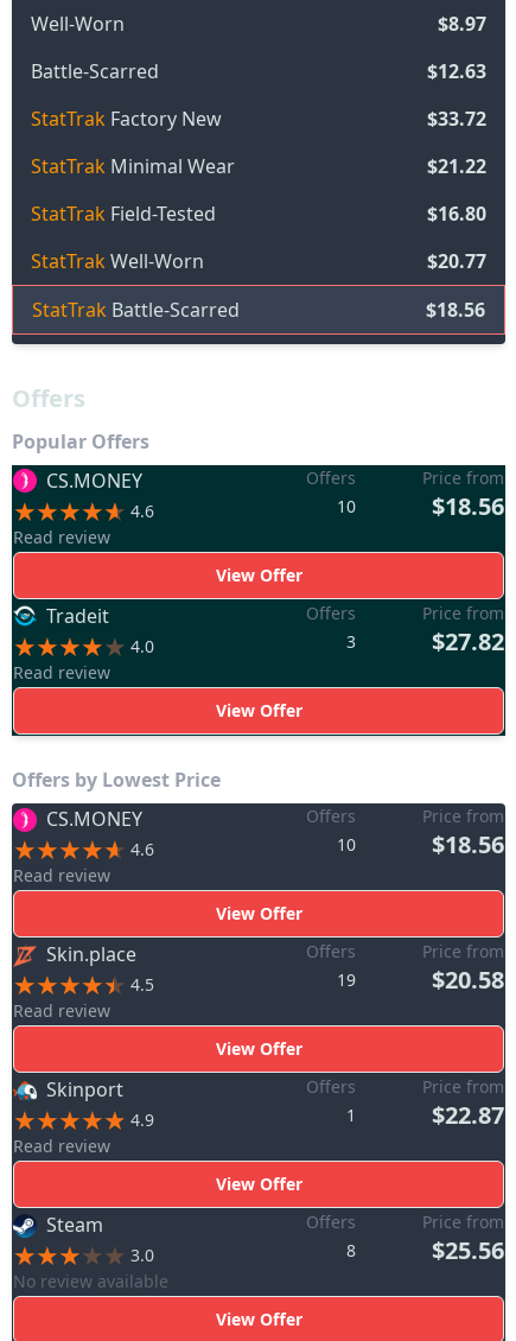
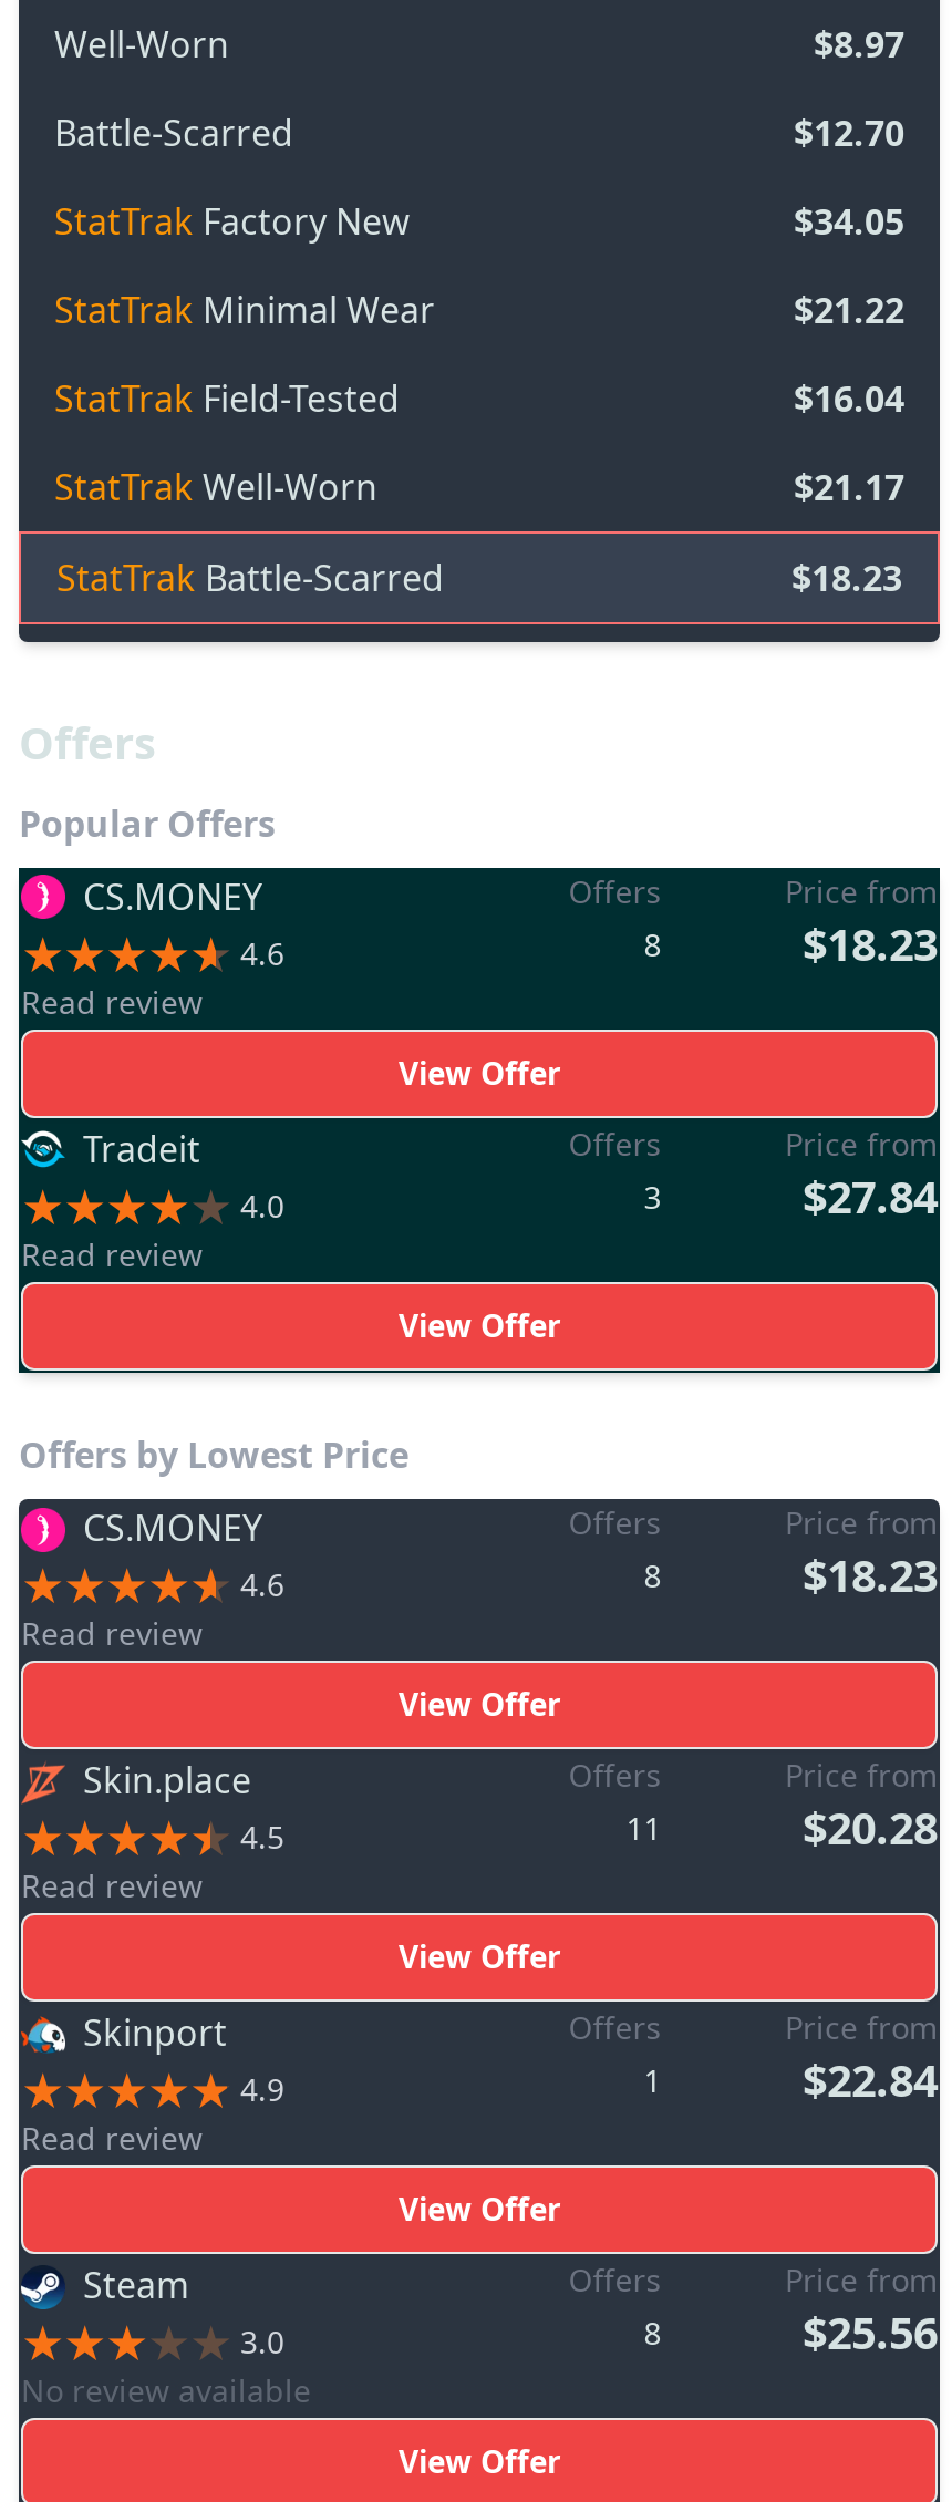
- $12.63
+ $12.70

- $33.72
+ $34.05

- $16.80
+ $16.04

- $20.77
+ $21.17

- $18.56
+ $18.23

- 10
+ 8

- $18.56
+ $18.23

- $27.82
+ $27.84

- 10
+ 8

- $18.56
+ $18.23

- 19
+ 11

- $20.58
+ $20.28

- $22.87
+ $22.84
